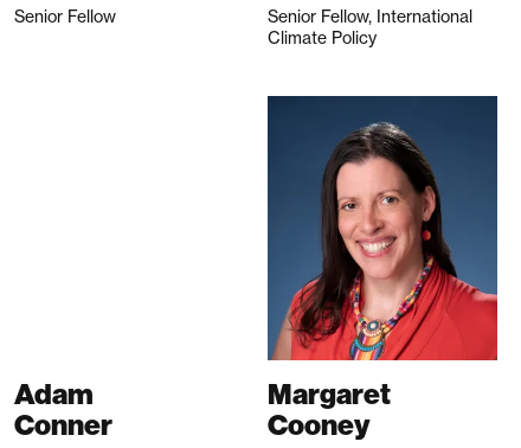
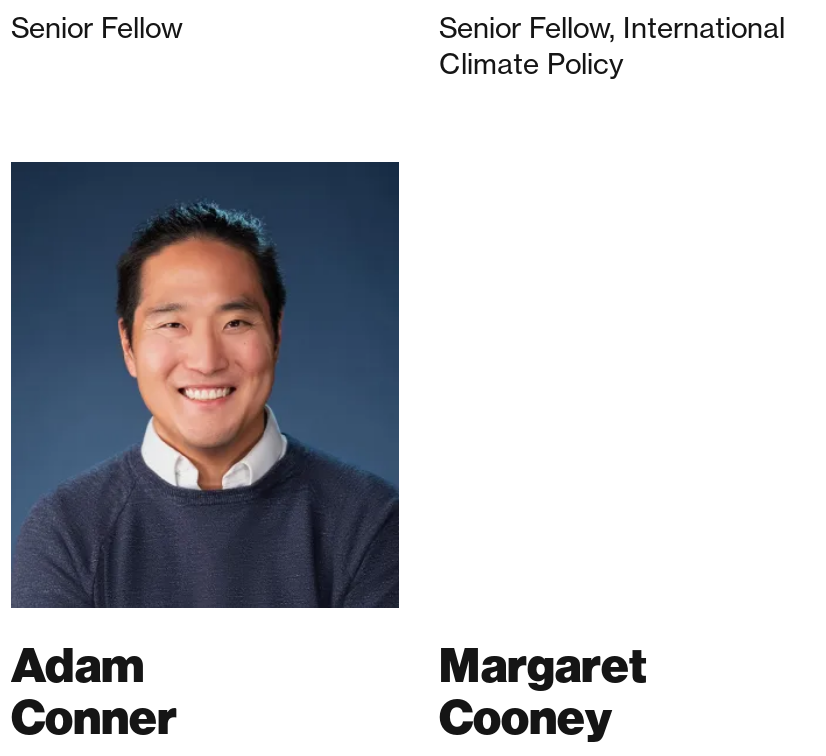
+ [image]

- [image]
